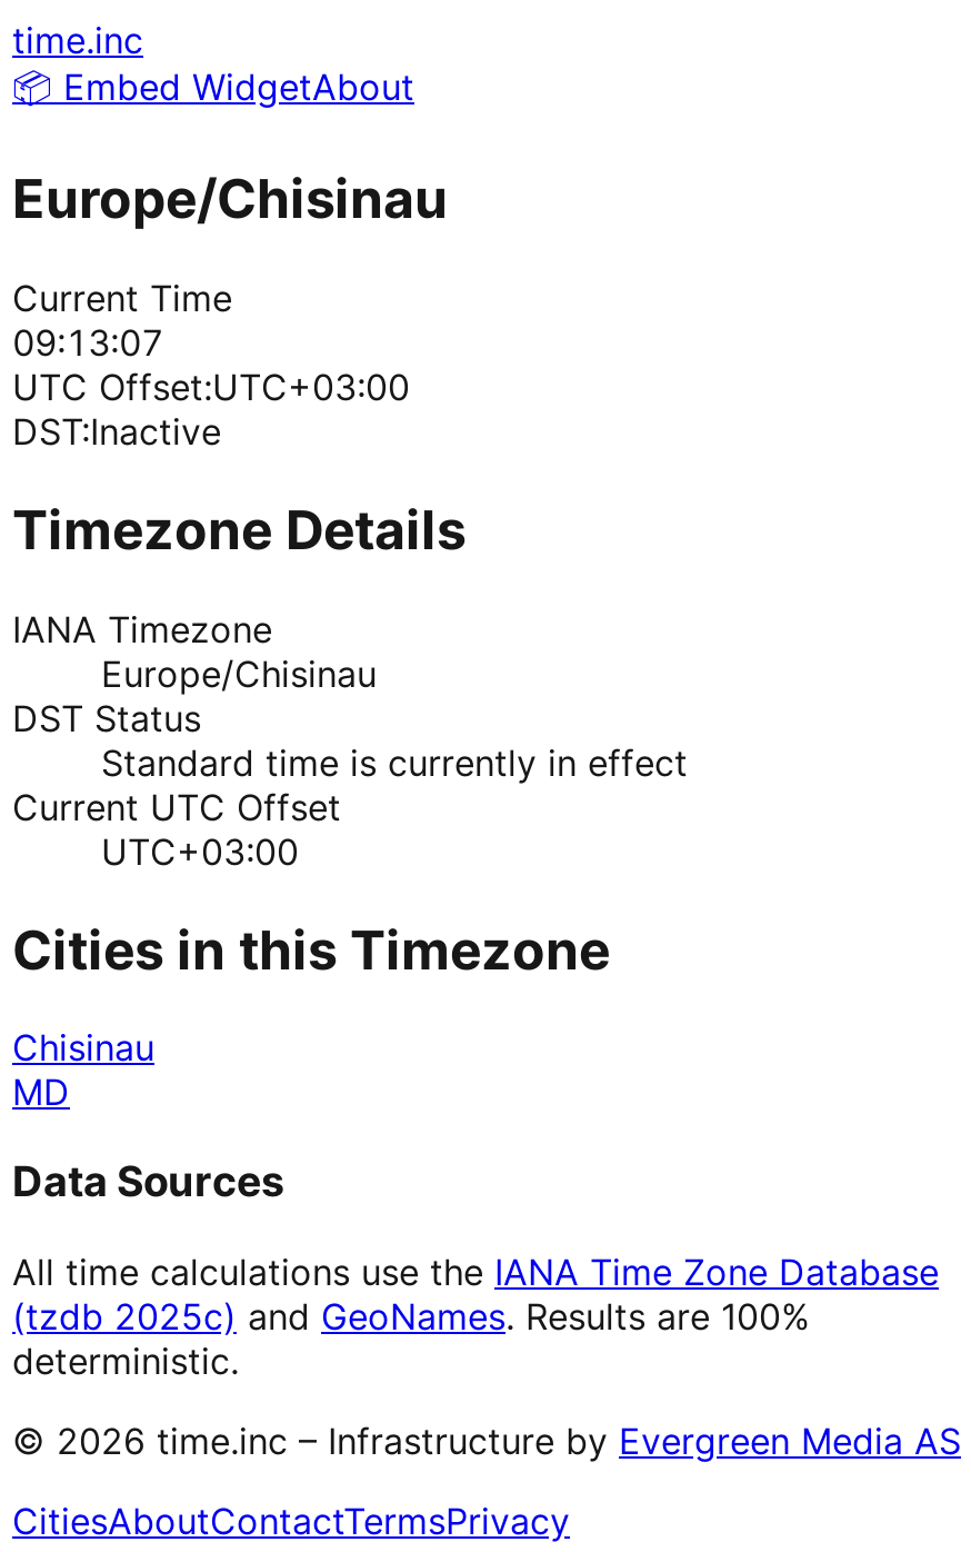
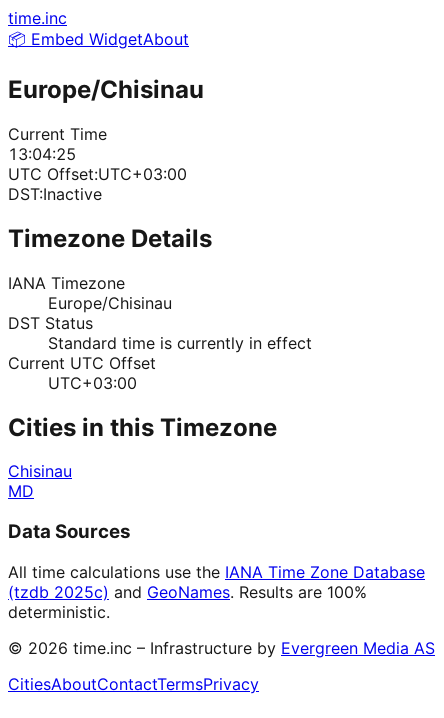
- 09:13:07
+ 13:04:25
